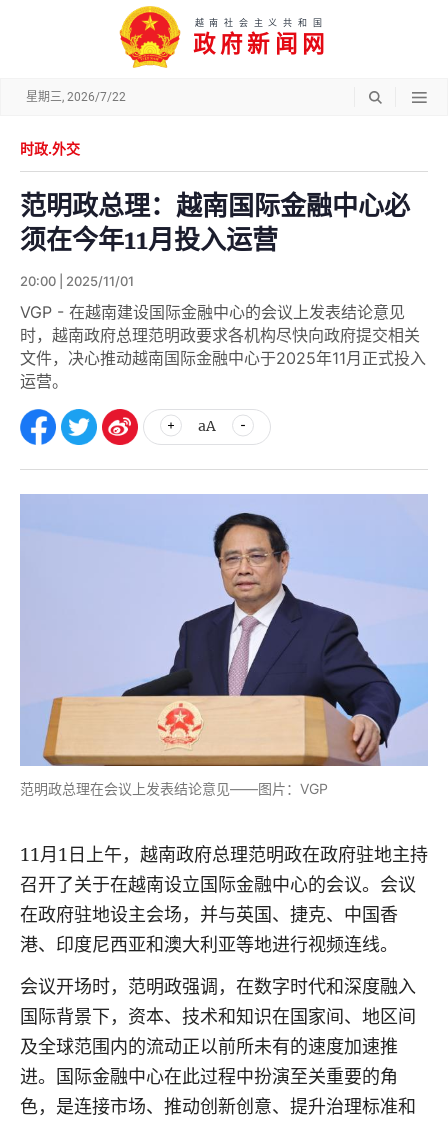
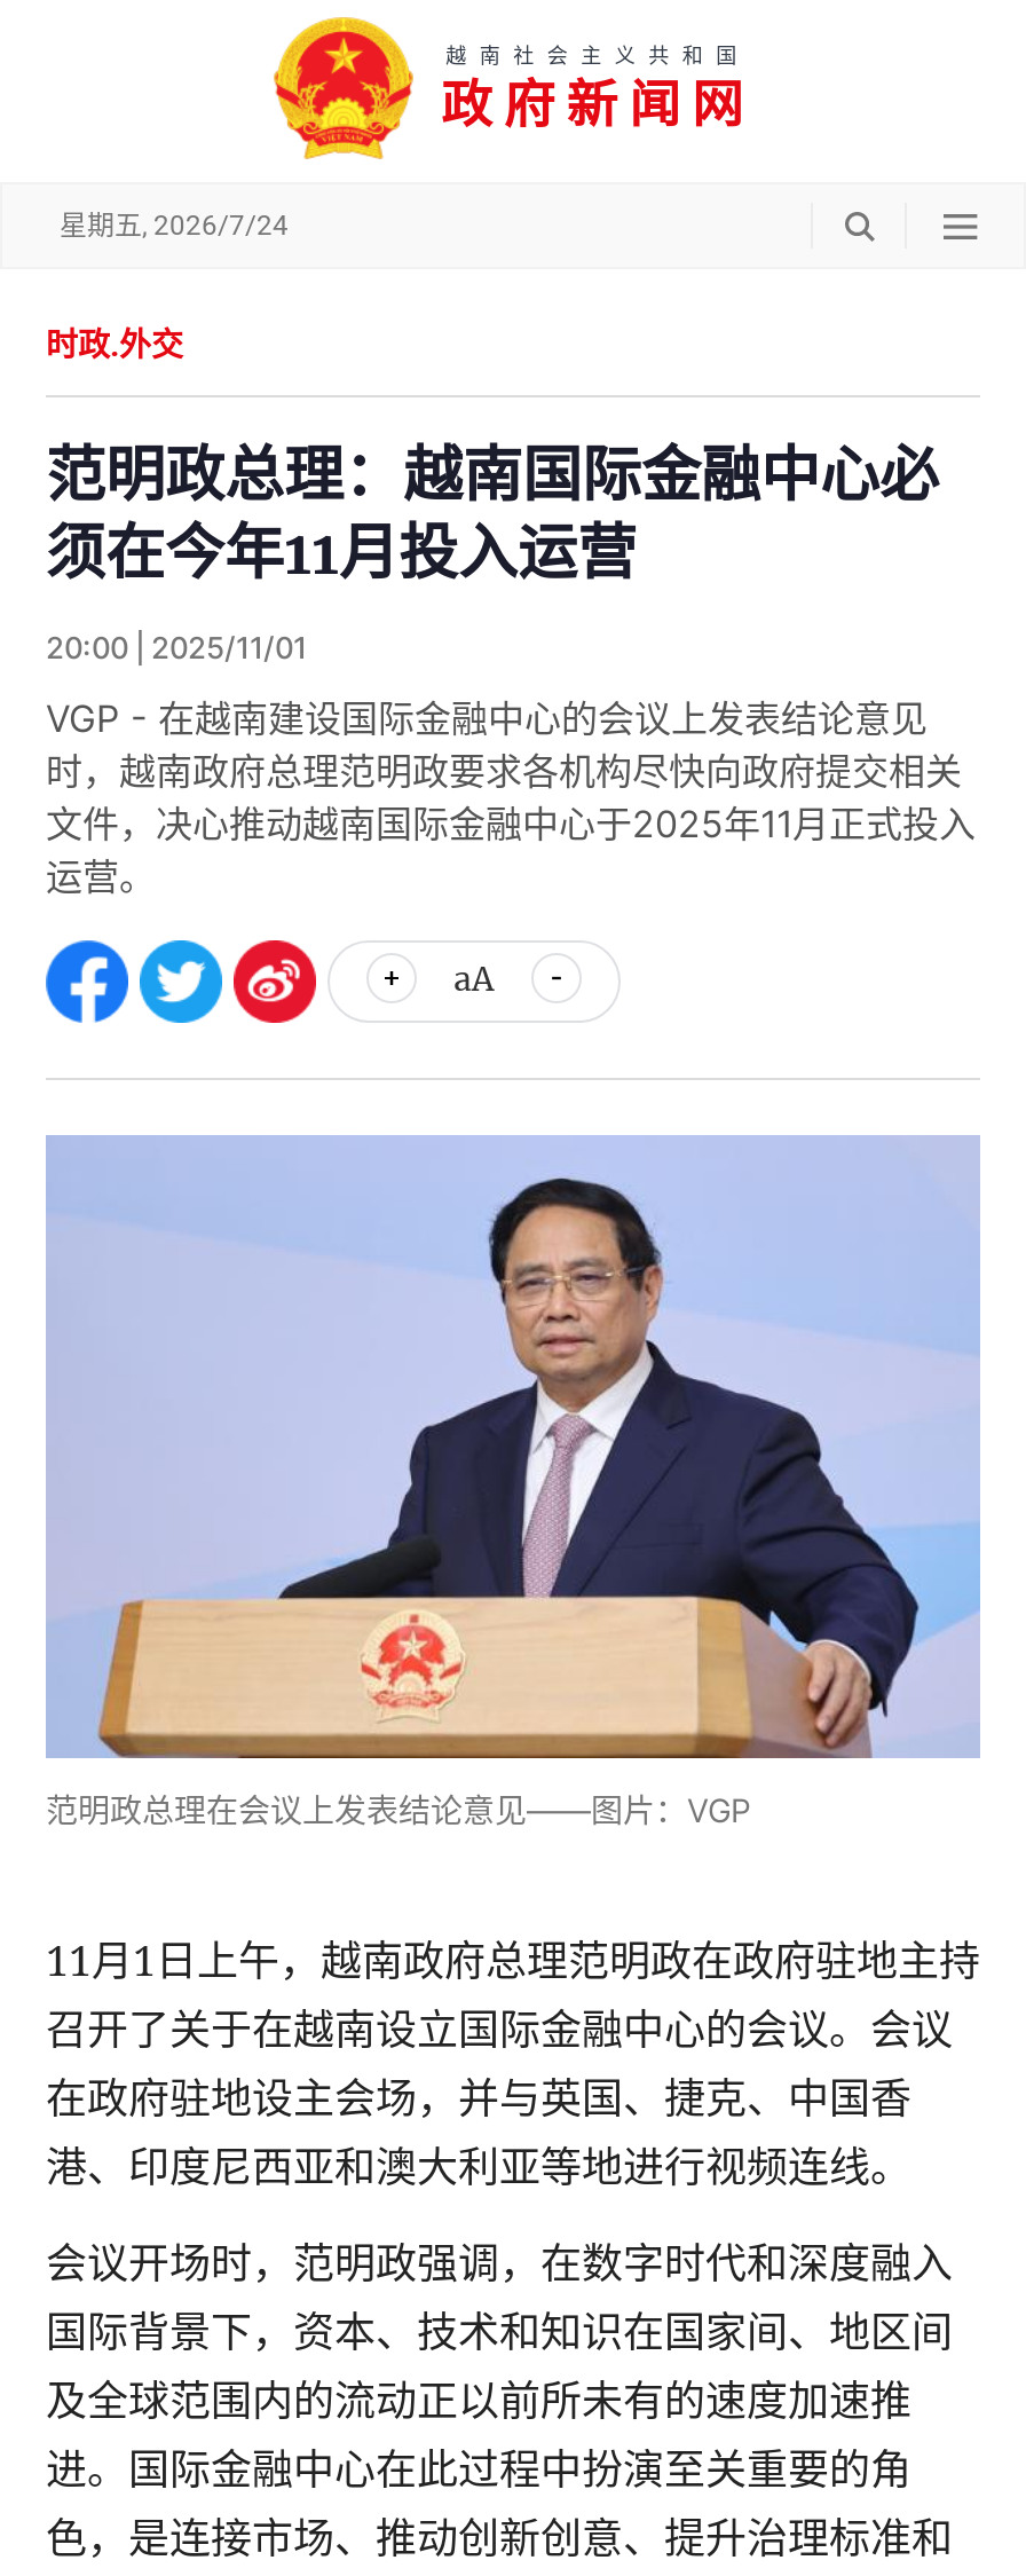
- 星期三, 2026/7/22
+ 星期五, 2026/7/24
